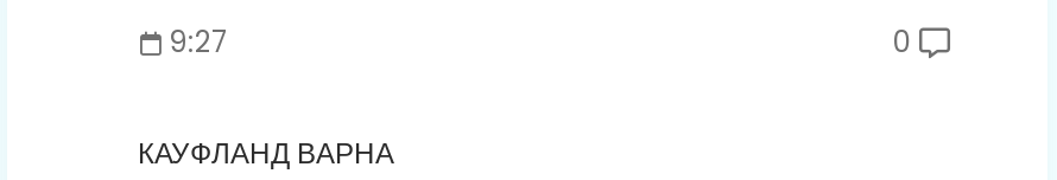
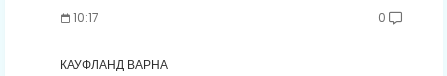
- 9:27
+ 10:17
